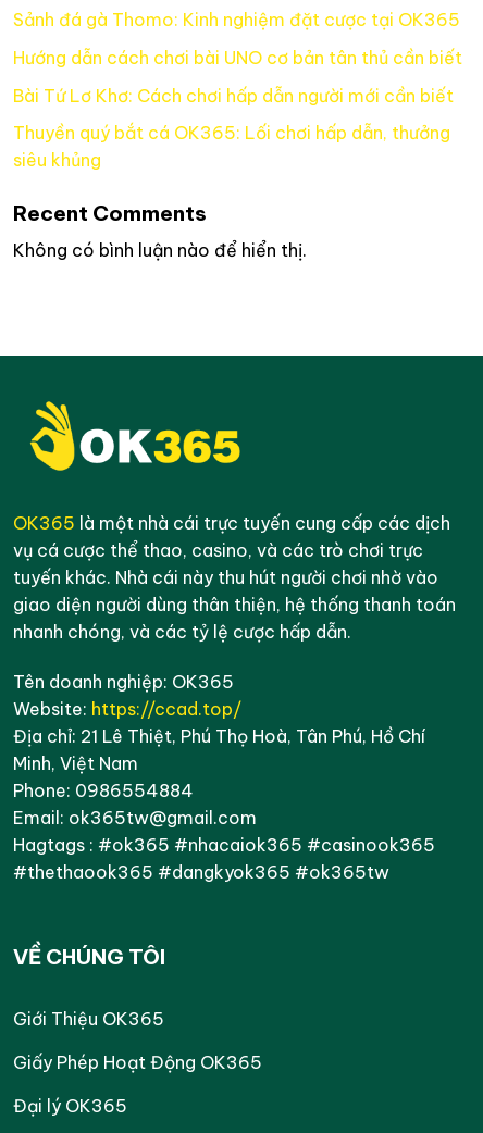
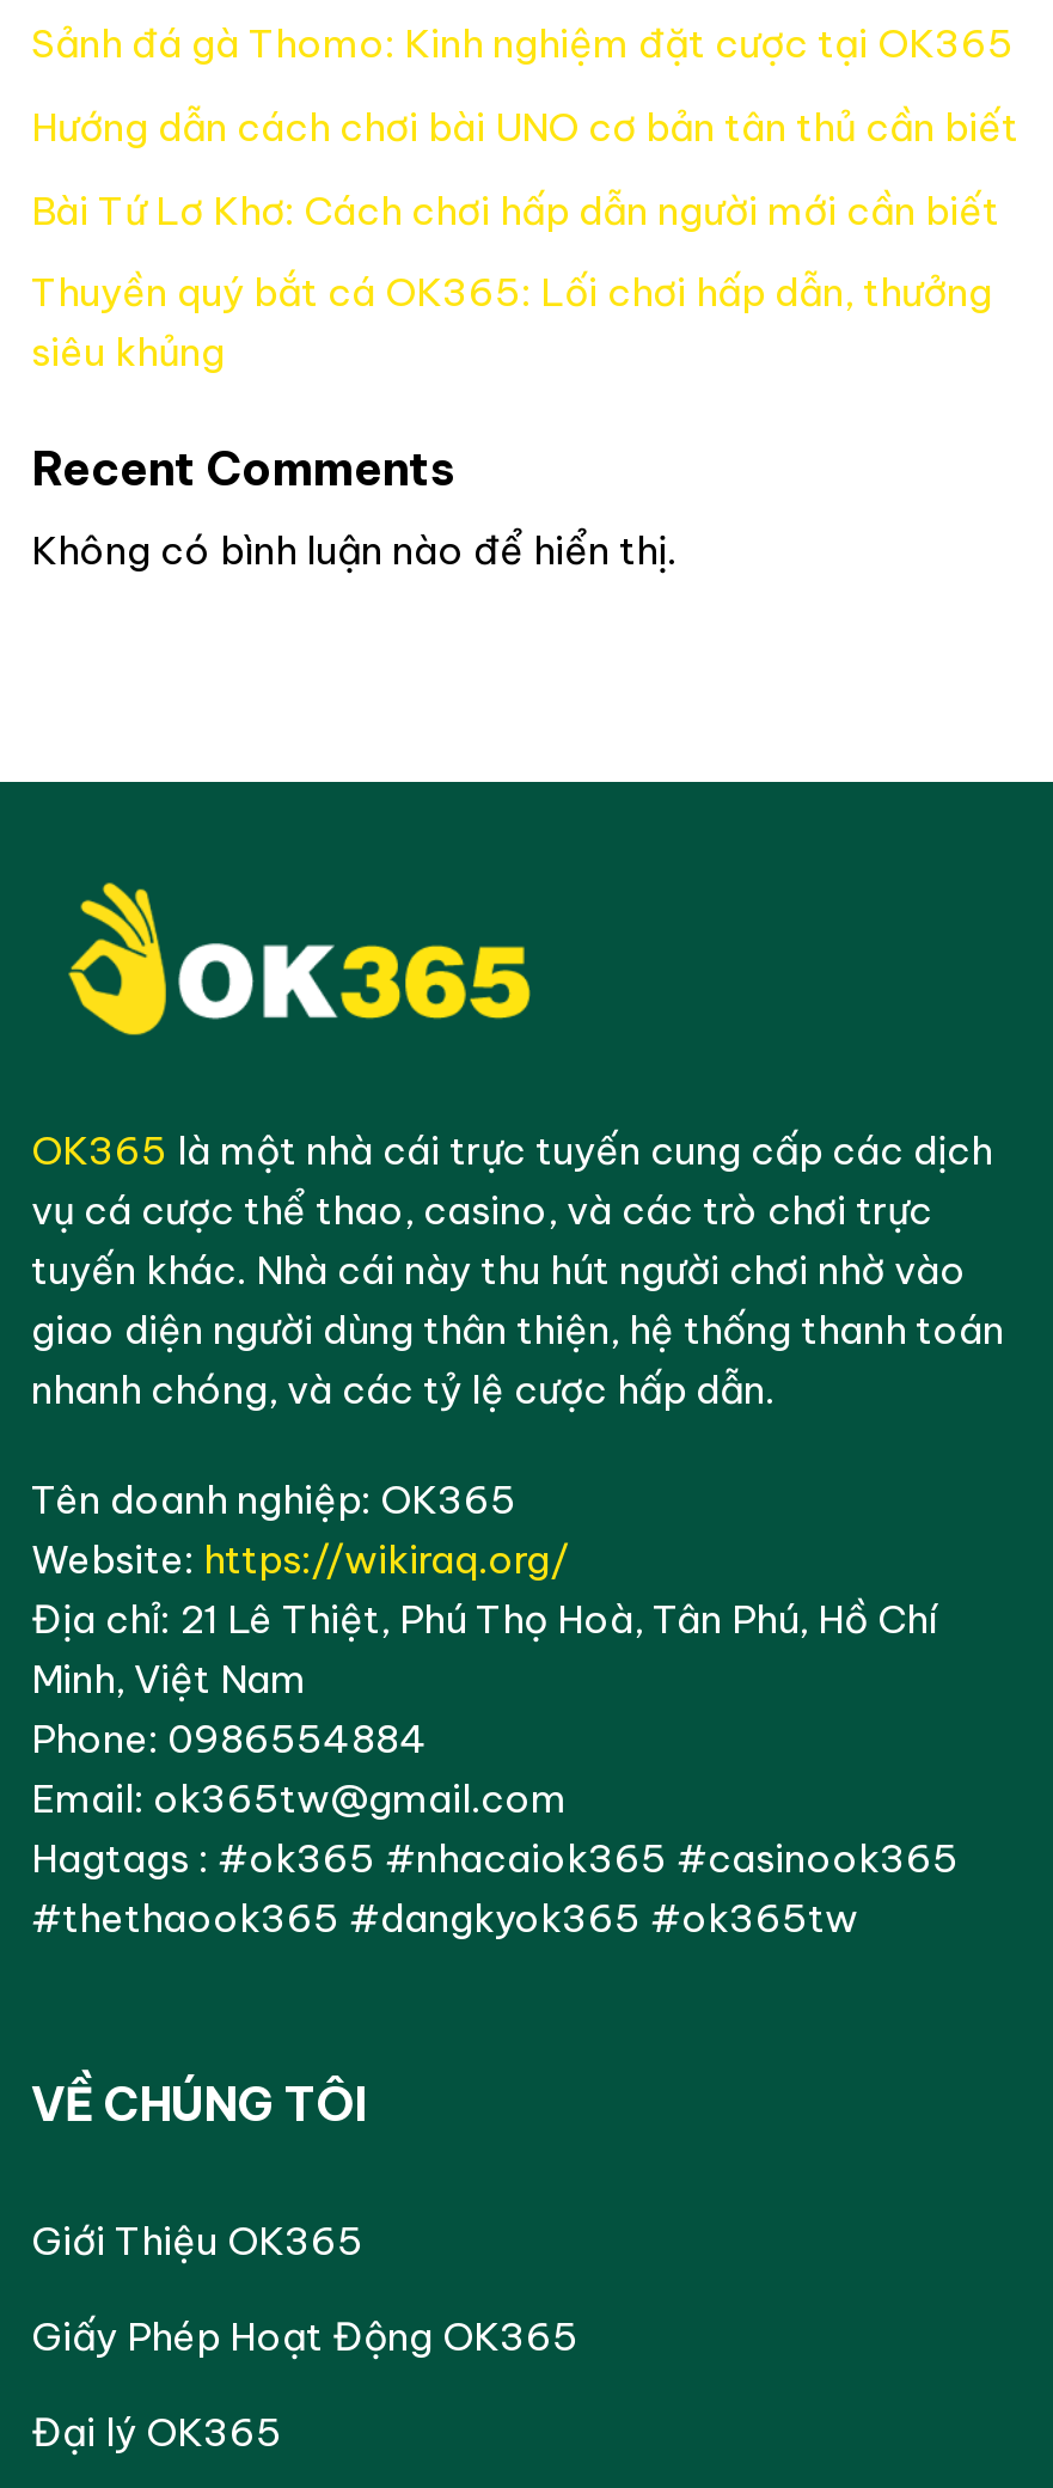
- Website: https://ccad.top/
+ Website: https://wikiraq.org/
